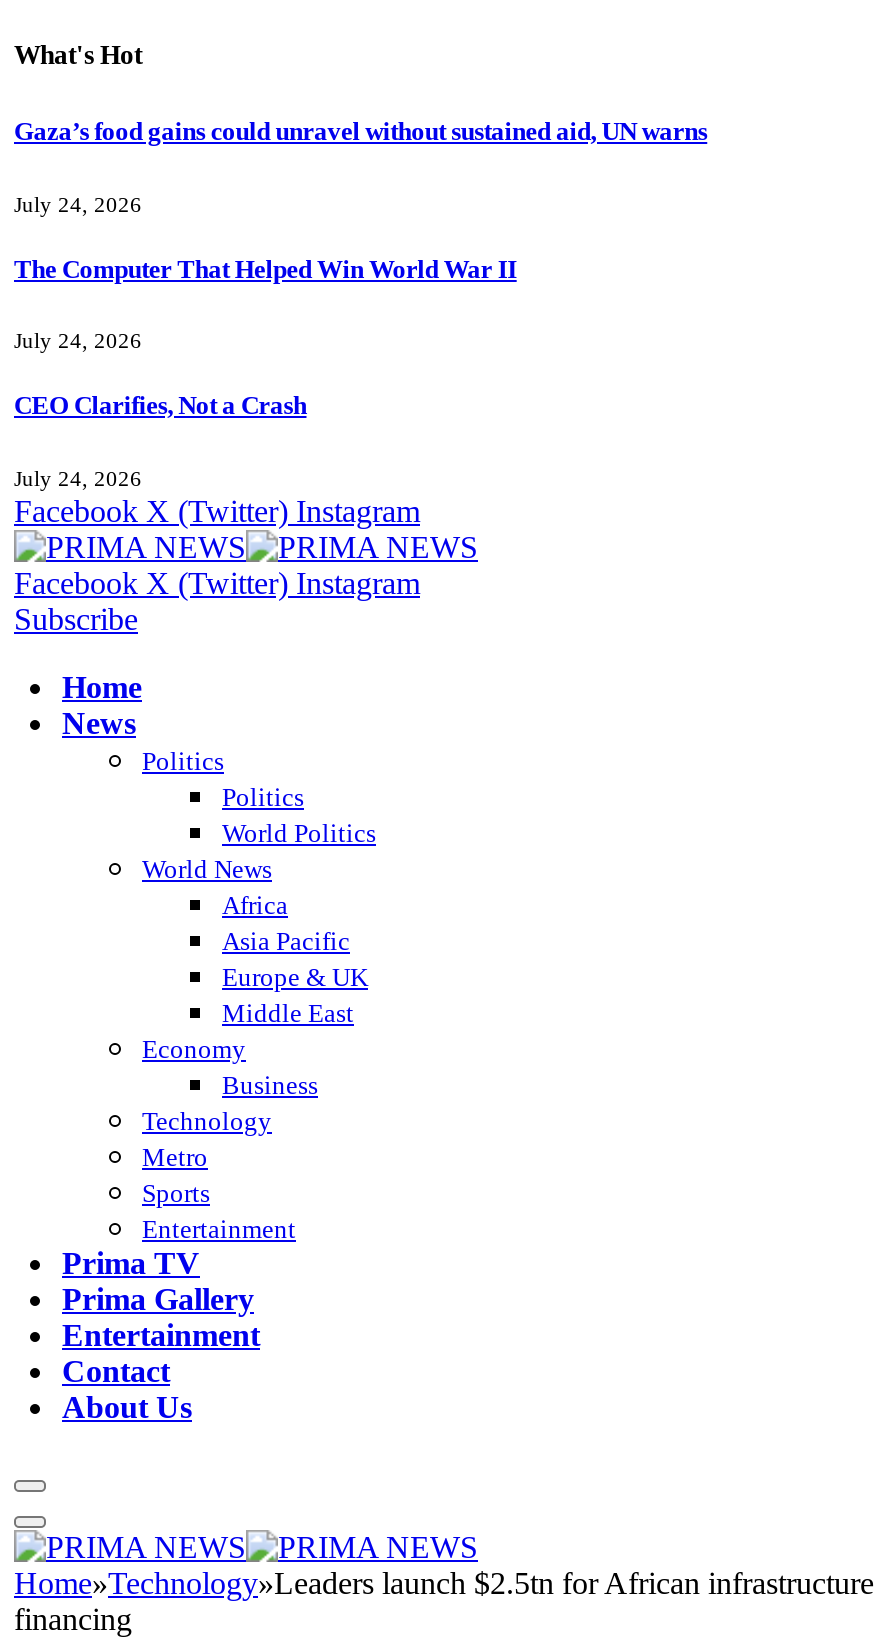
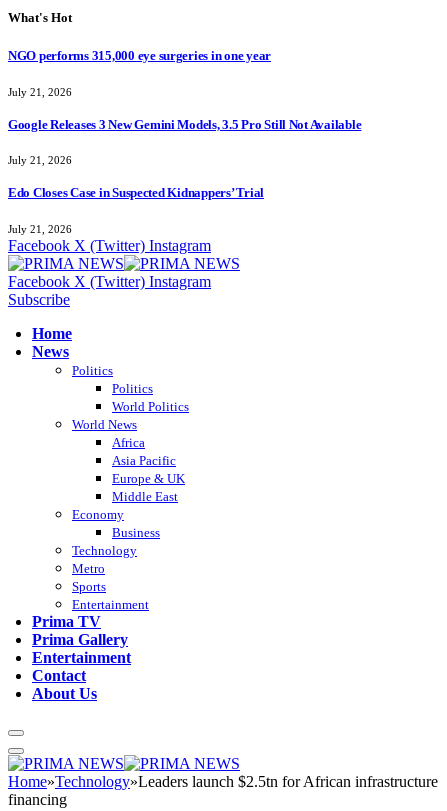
- Gaza’s food gains could unravel without sustained aid, UN warns
+ NGO performs 315,000 eye surgeries in one year

- July 24, 2026
+ July 21, 2026

- The Computer That Helped Win World War II
+ Google Releases 3 New Gemini Models, 3.5 Pro Still Not Available

- July 24, 2026
+ July 21, 2026

- CEO Clarifies, Not a Crash
+ Edo Closes Case in Suspected Kidnappers’ Trial

- July 24, 2026
+ July 21, 2026
